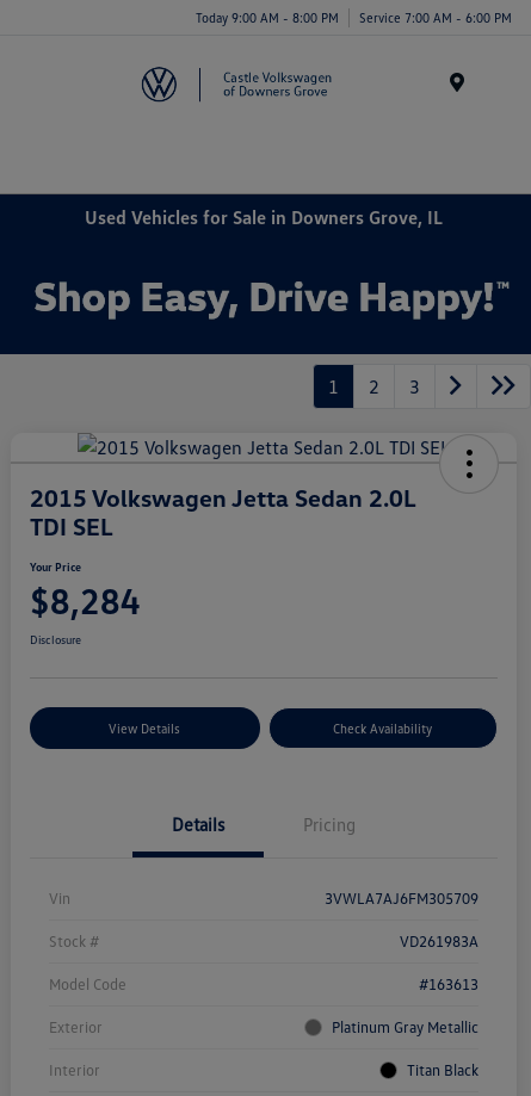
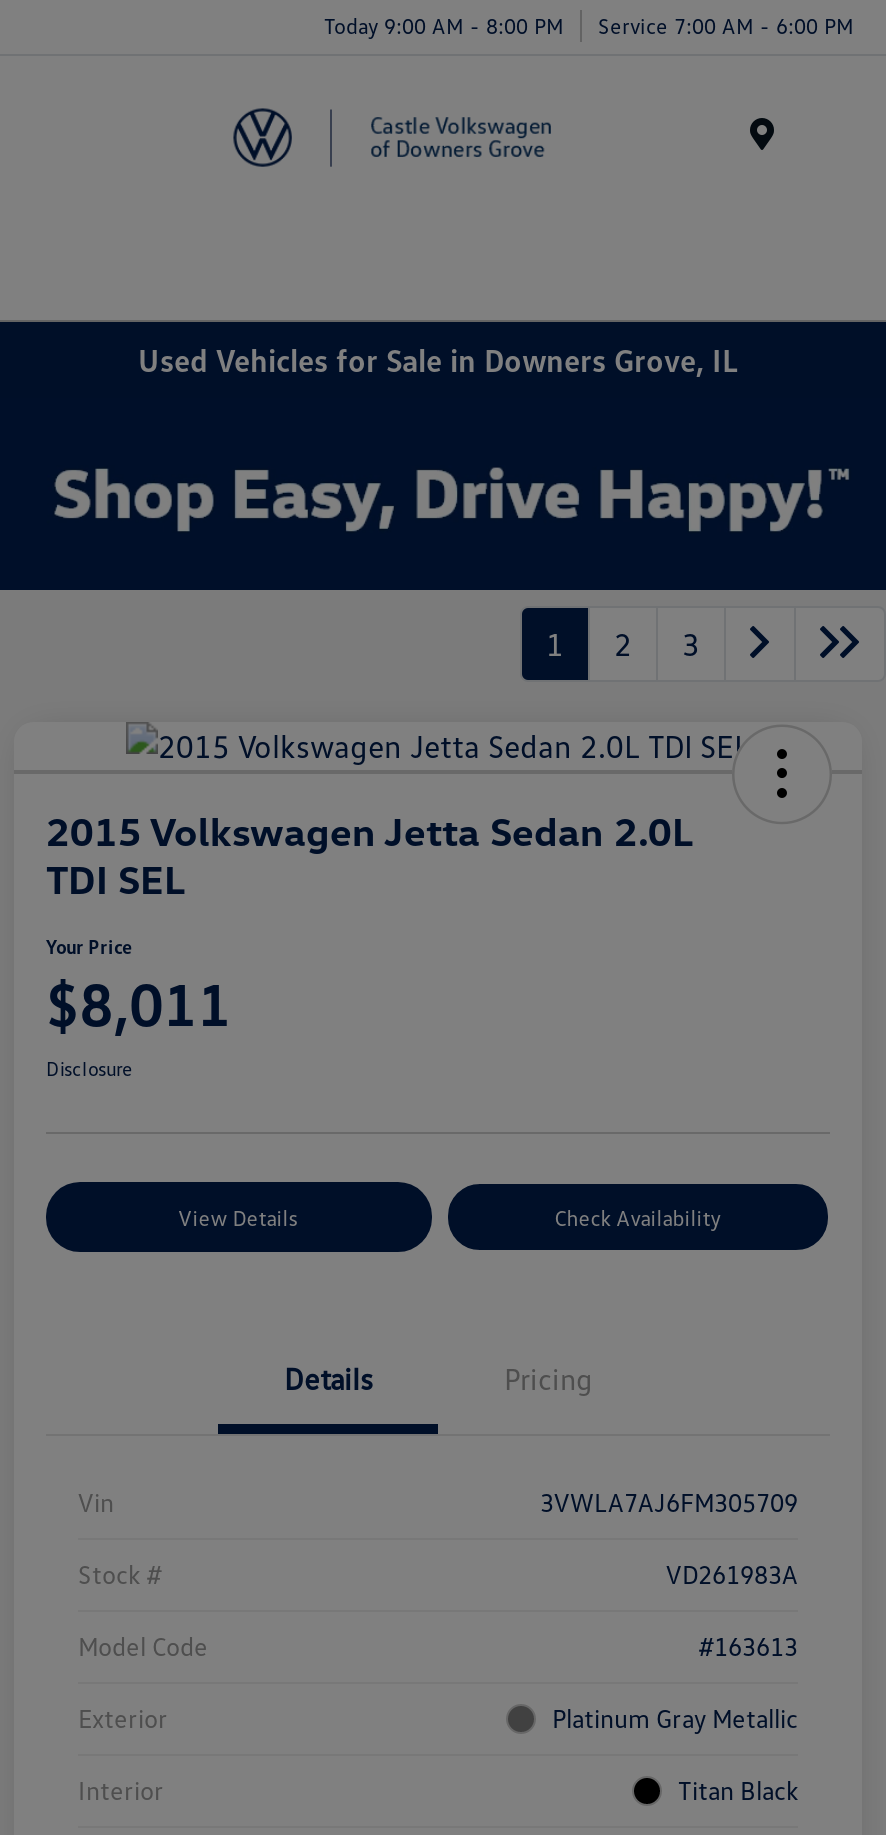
- $8,284
+ $8,011
